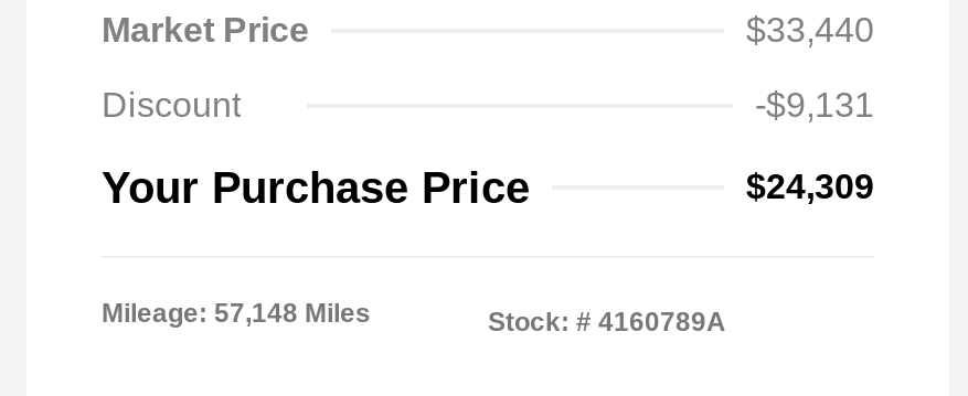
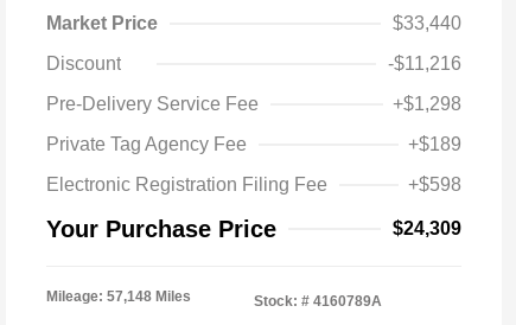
- -$9,131
+ -$11,216
+ Pre-Delivery Service Fee
+ +$1,298
+ Private Tag Agency Fee
+ +$189
+ Electronic Registration Filing Fee
+ +$598
